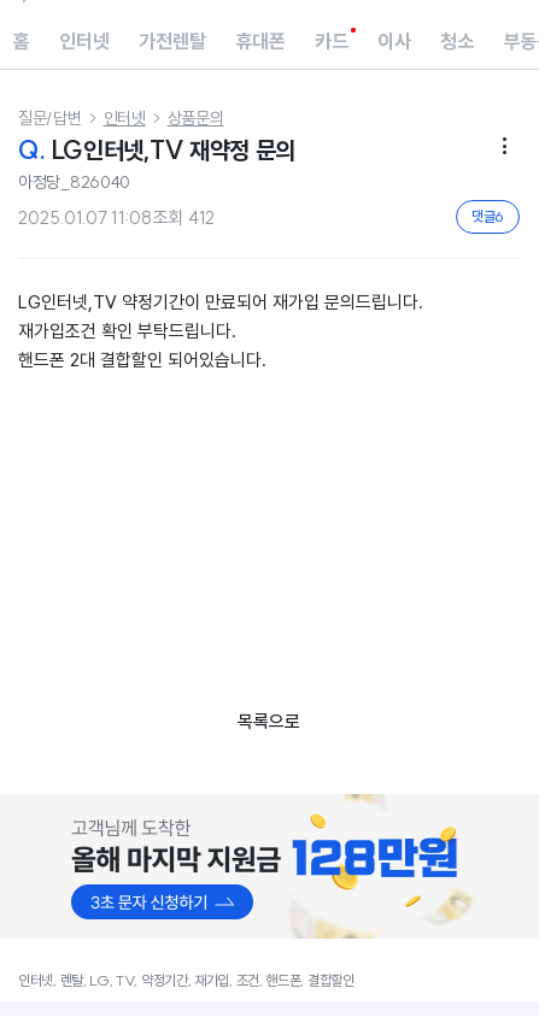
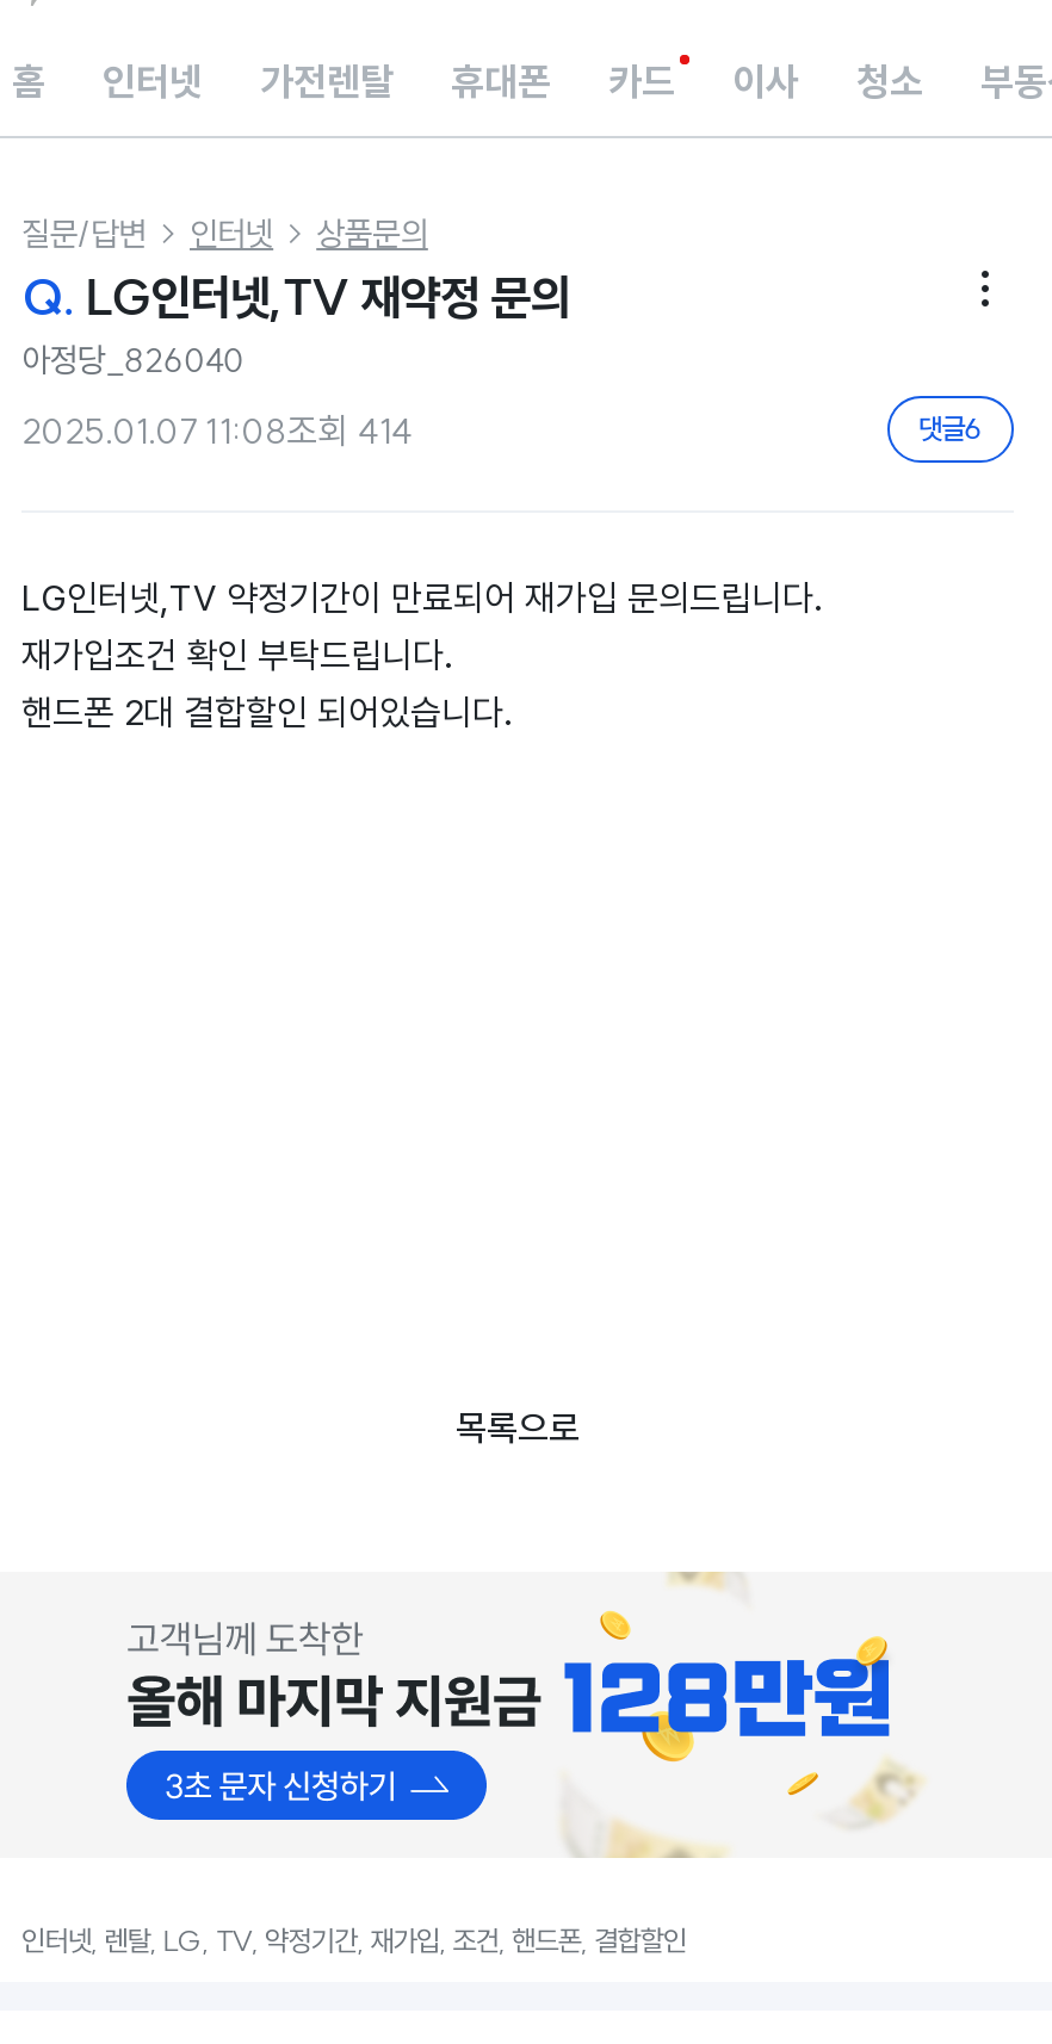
- 2025.01.07 11:08조회 412
+ 2025.01.07 11:08조회 414
